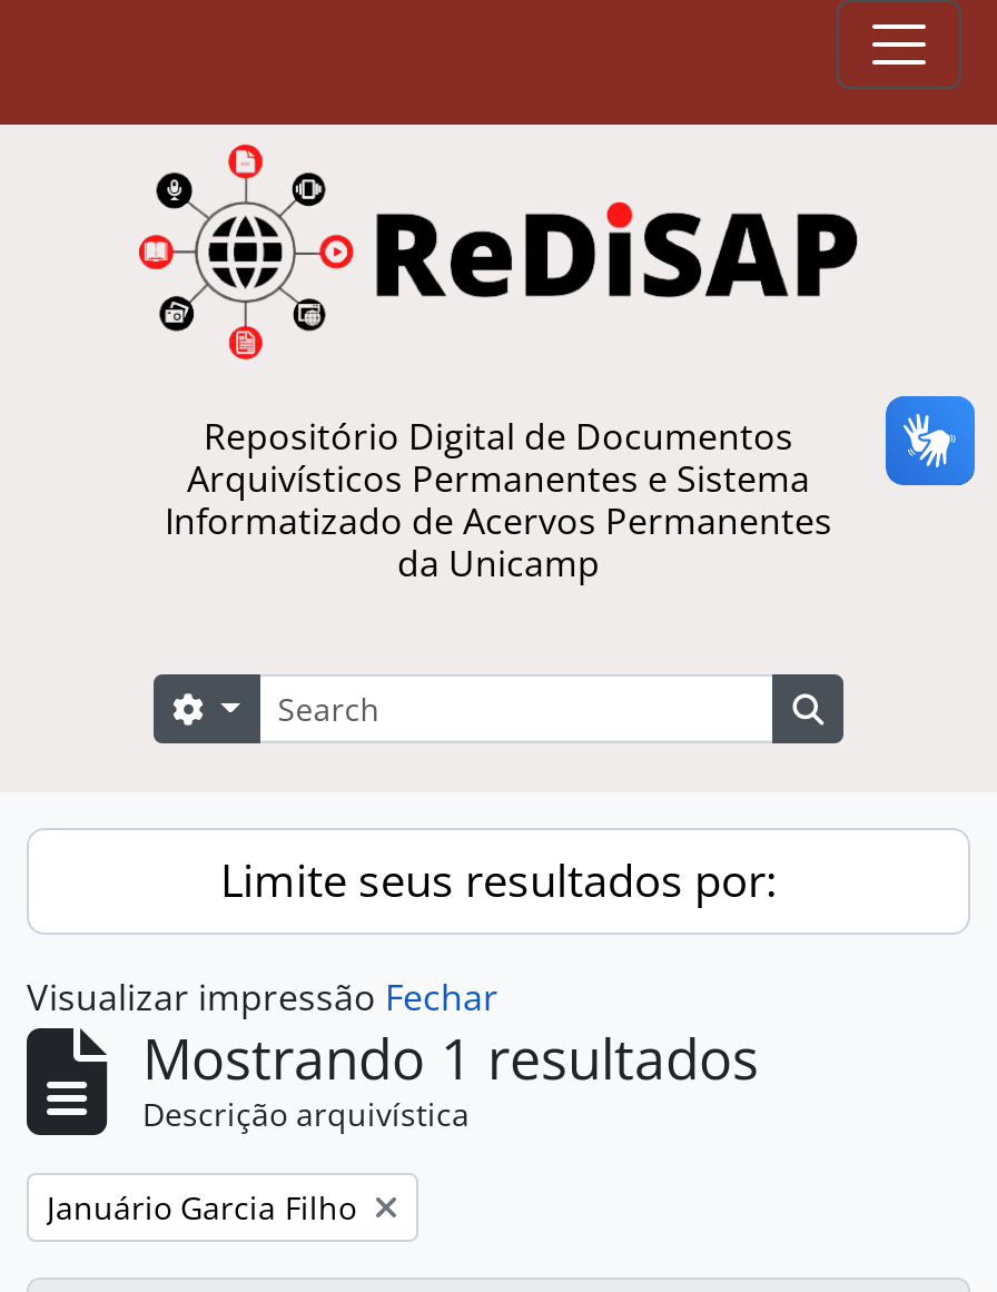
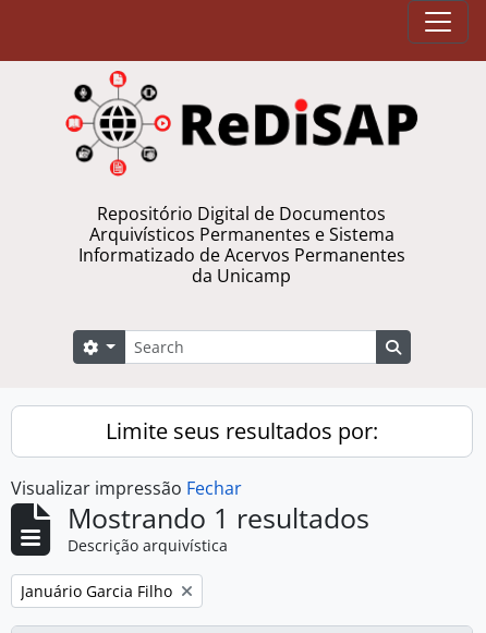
- [image]
